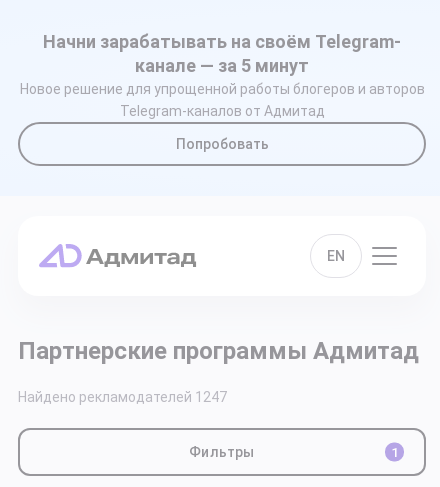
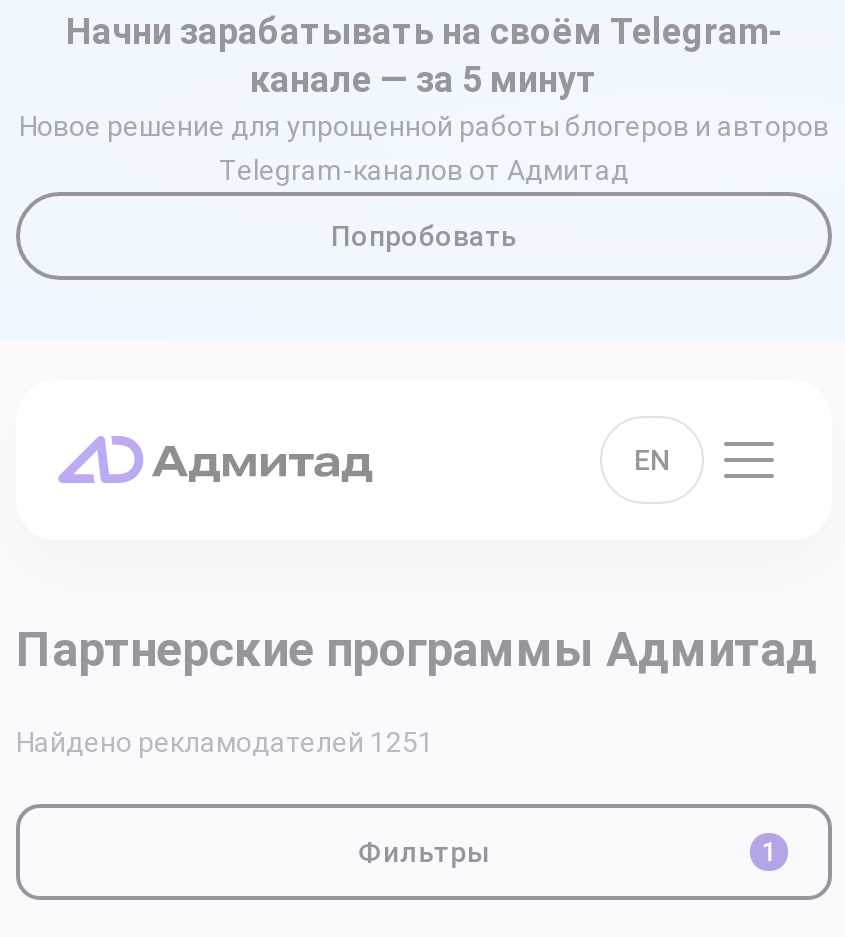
- Найдено рекламодателей 1247
+ Найдено рекламодателей 1251
